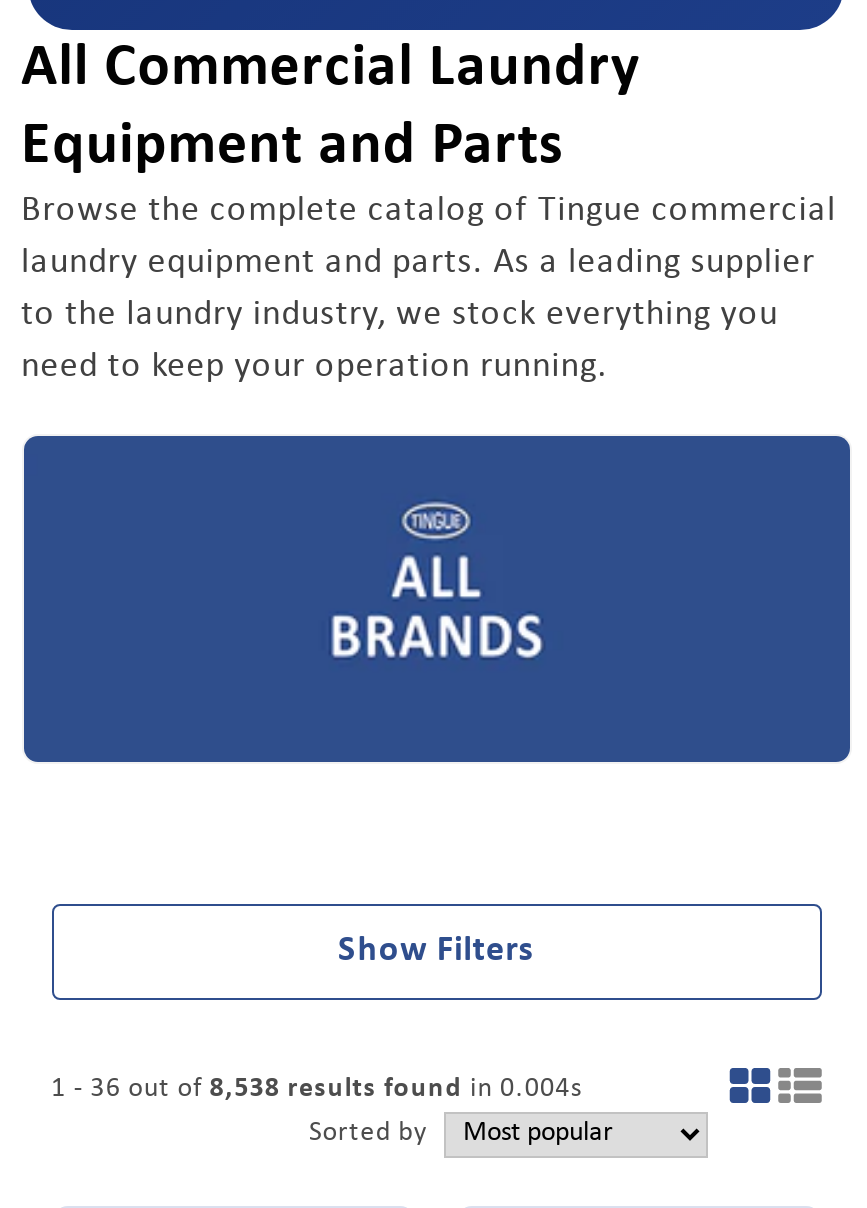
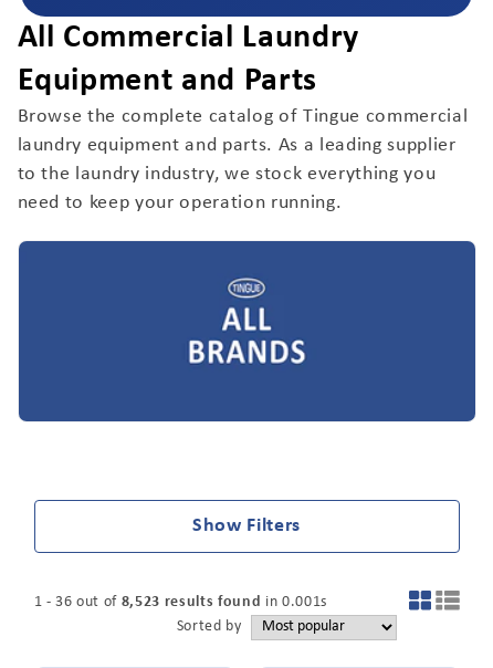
- 1 - 36 out of 8,538 results found in 0.004s
+ 1 - 36 out of 8,523 results found in 0.001s
